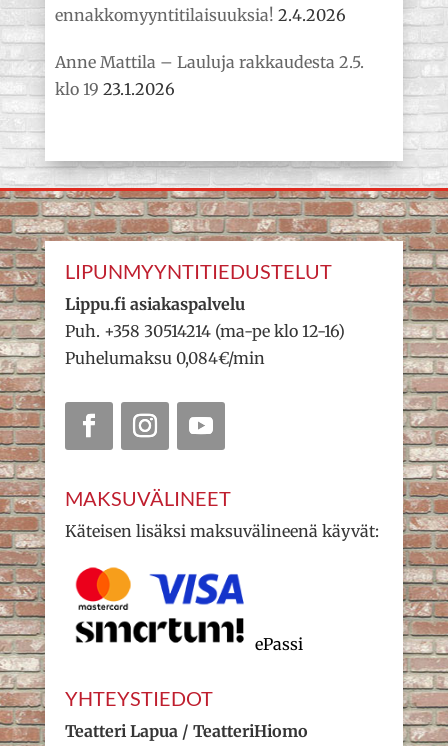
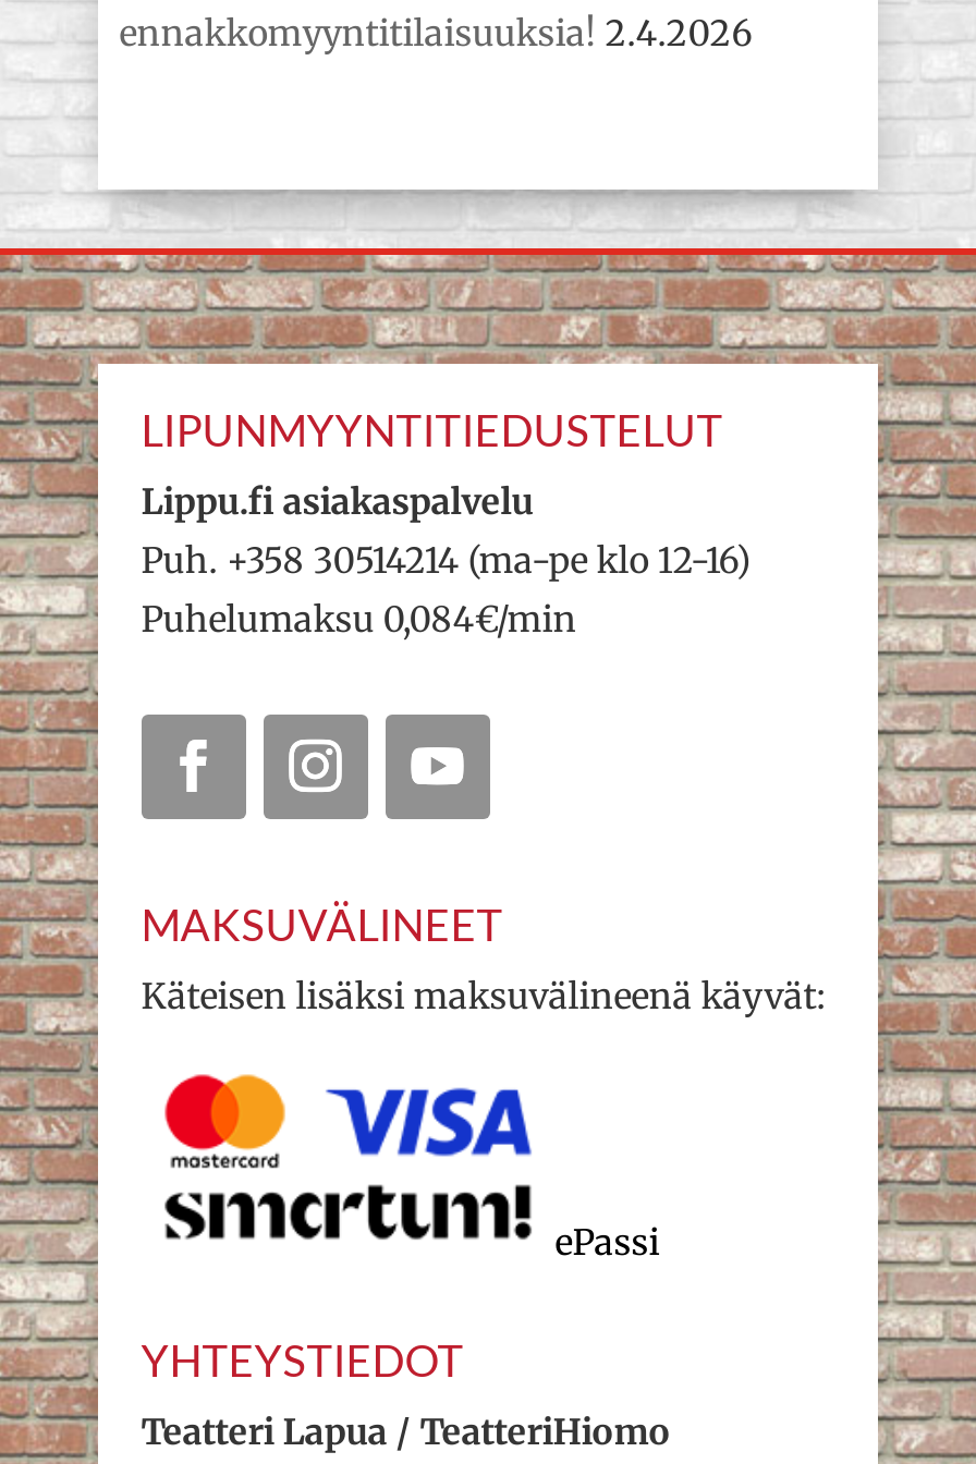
- Anne Mattila – Lauluja rakkaudesta 2.5.
- klo 19 23.1.2026
